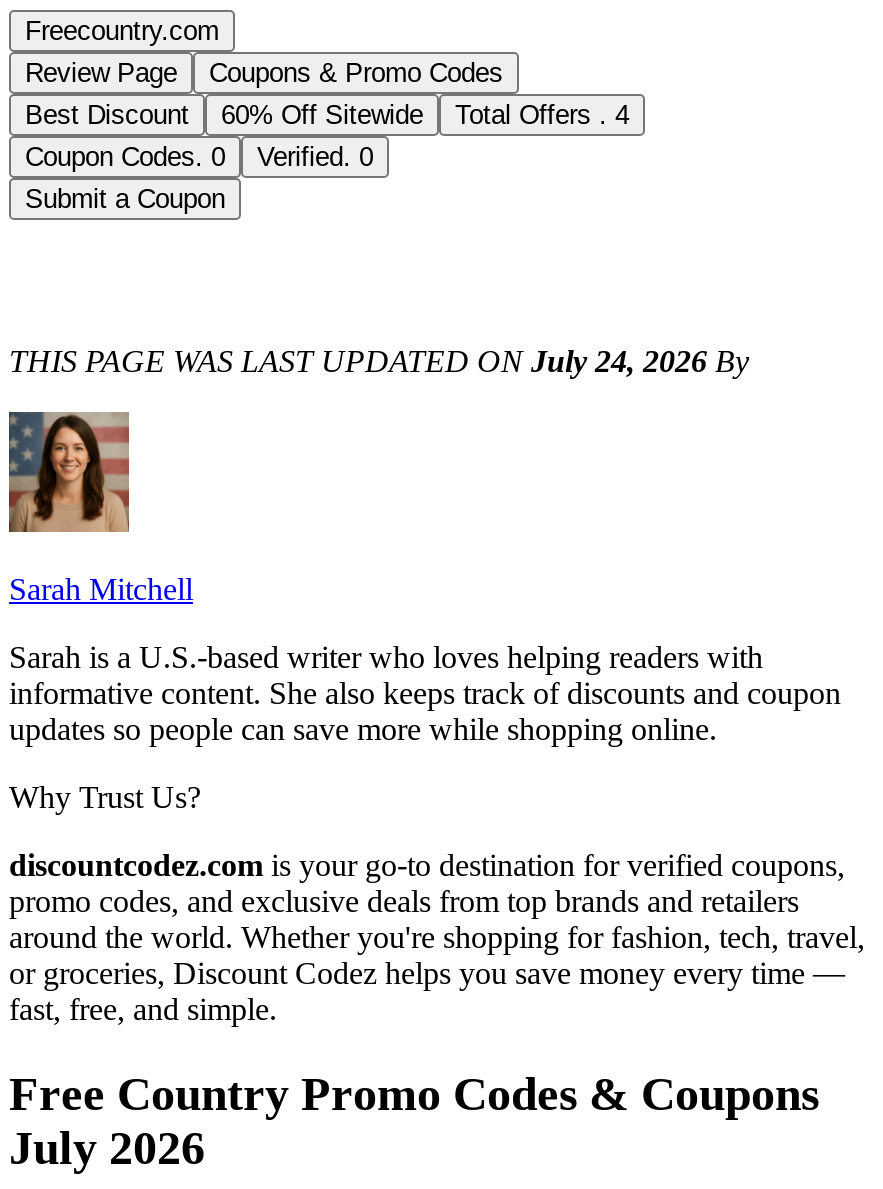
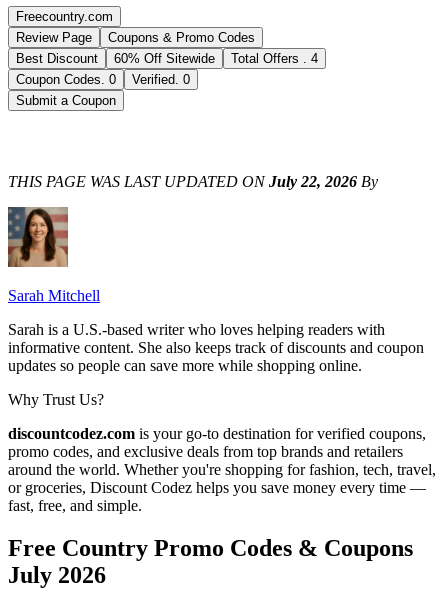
- THIS PAGE WAS LAST UPDATED ON July 24, 2026 By
+ THIS PAGE WAS LAST UPDATED ON July 22, 2026 By
